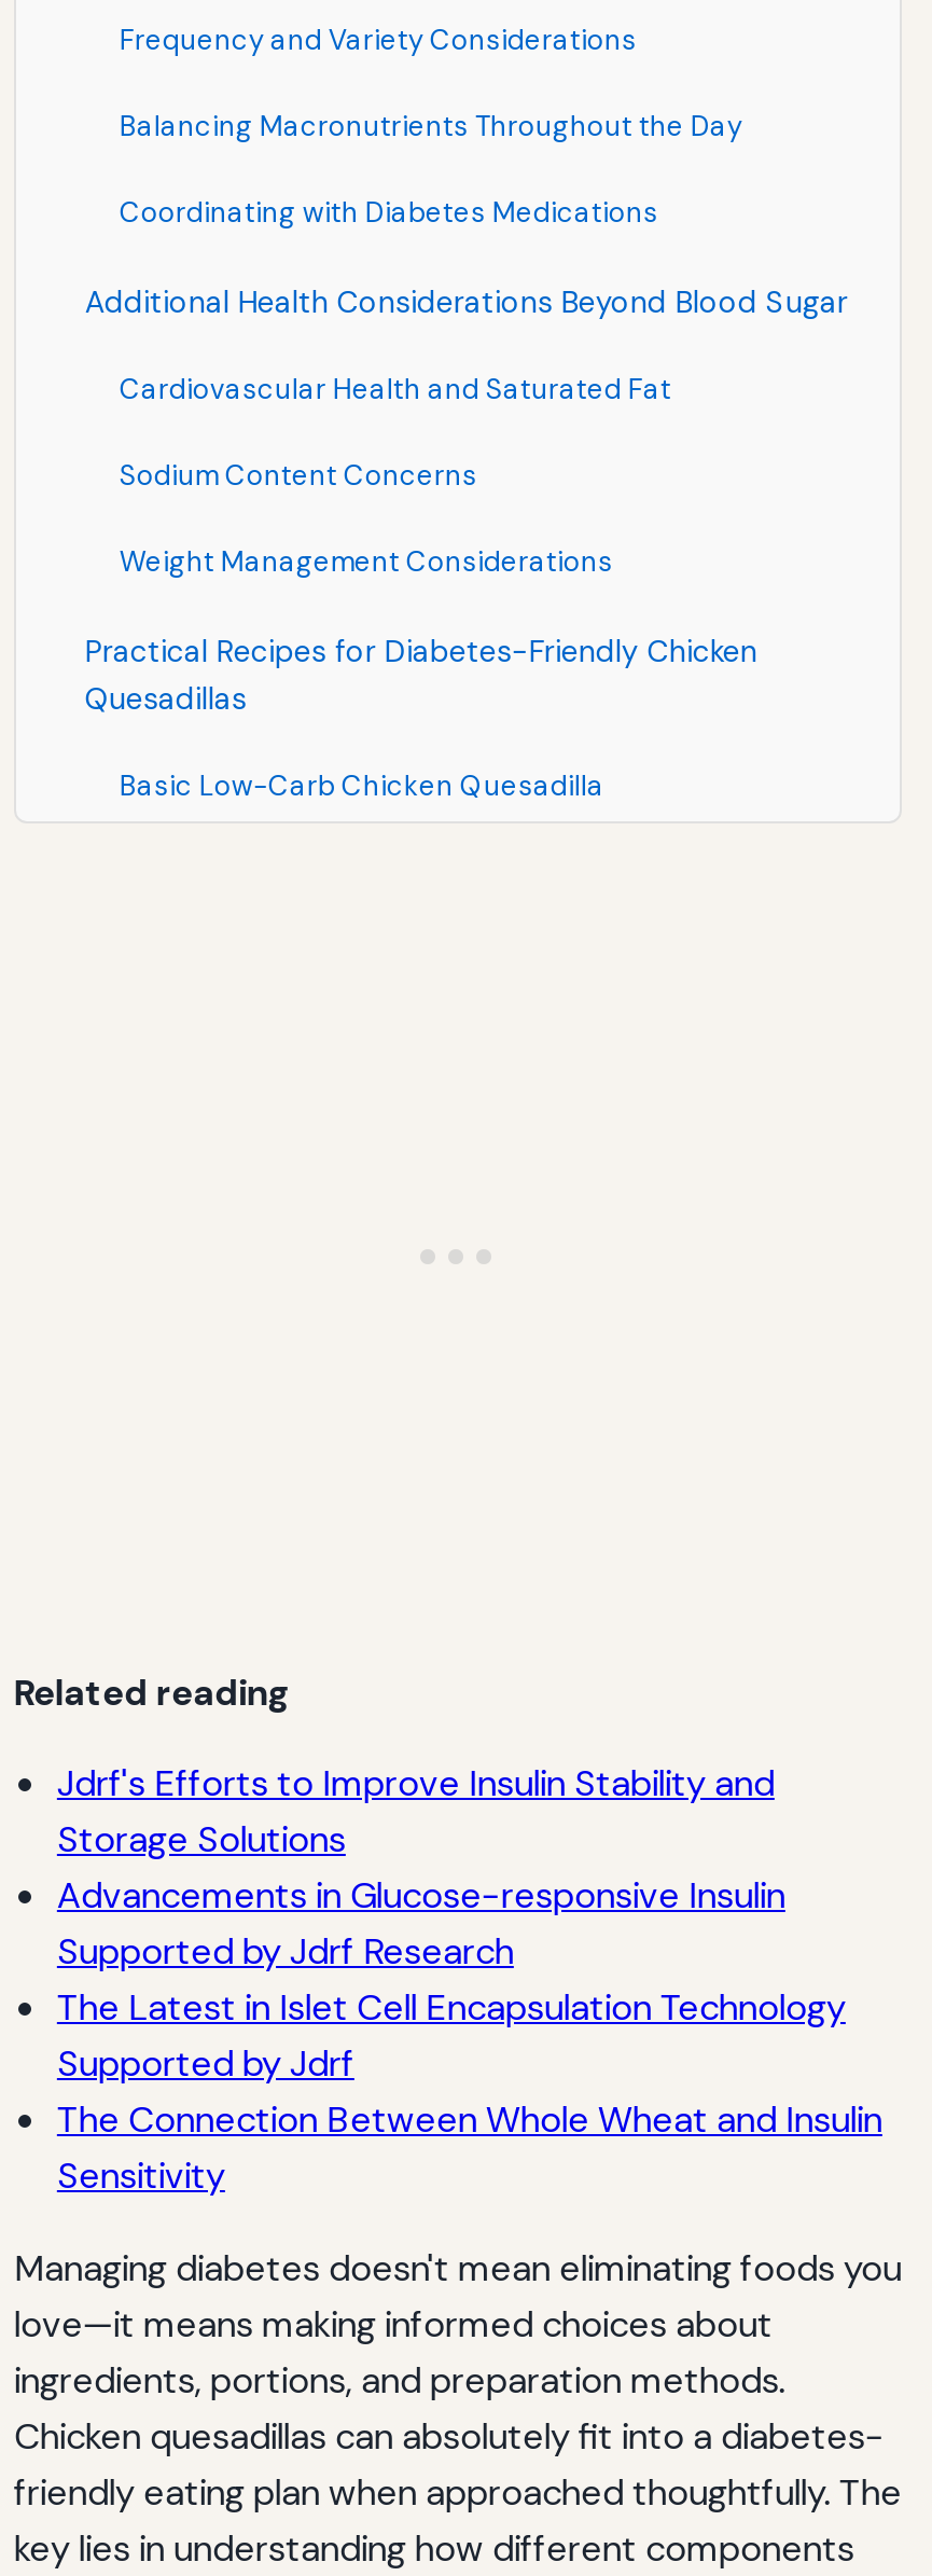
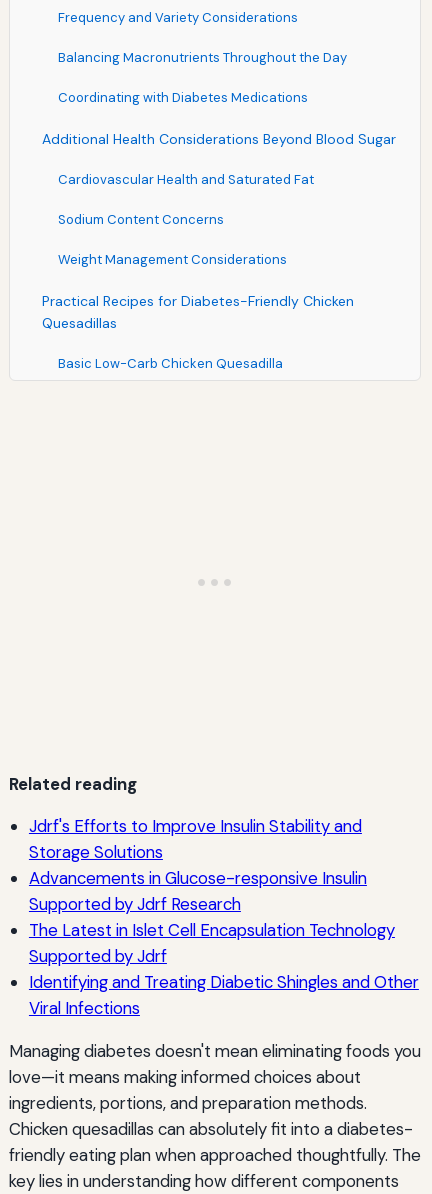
- The Connection Between Whole Wheat and Insulin
- Sensitivity
+ Identifying and Treating Diabetic Shingles and Other
+ Viral Infections
